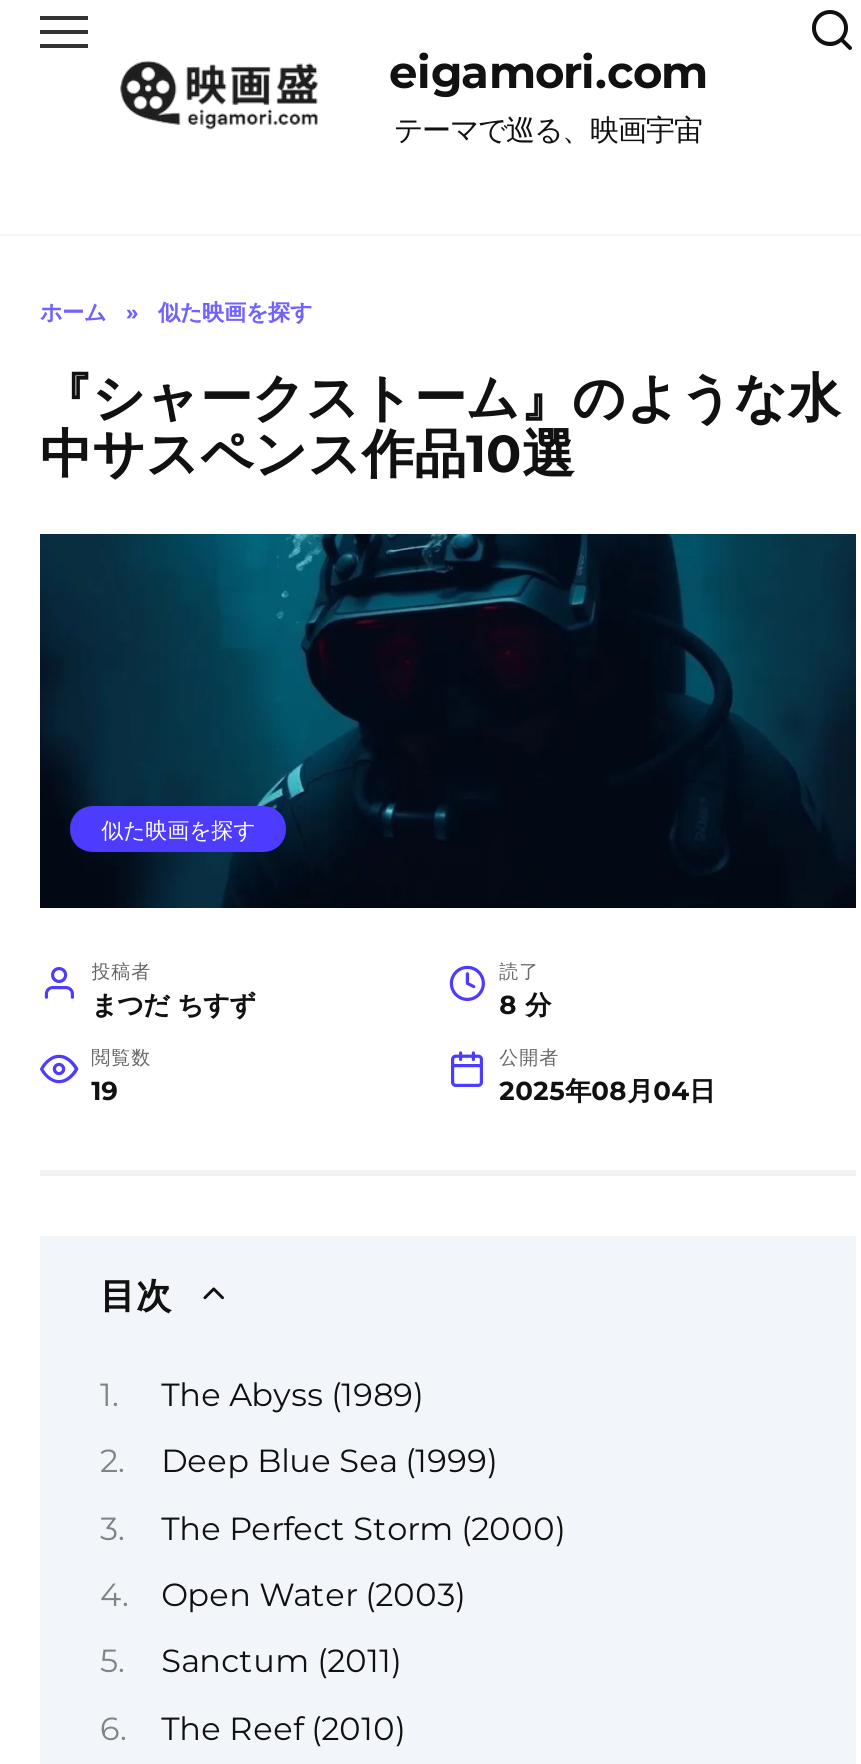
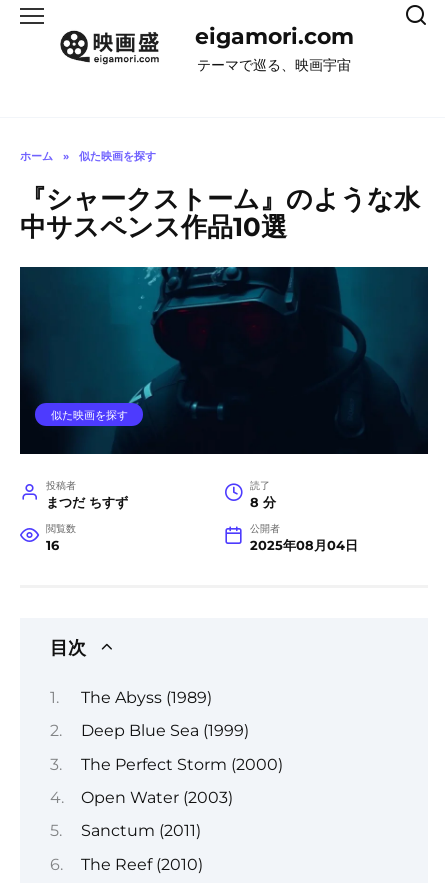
- 19
+ 16
